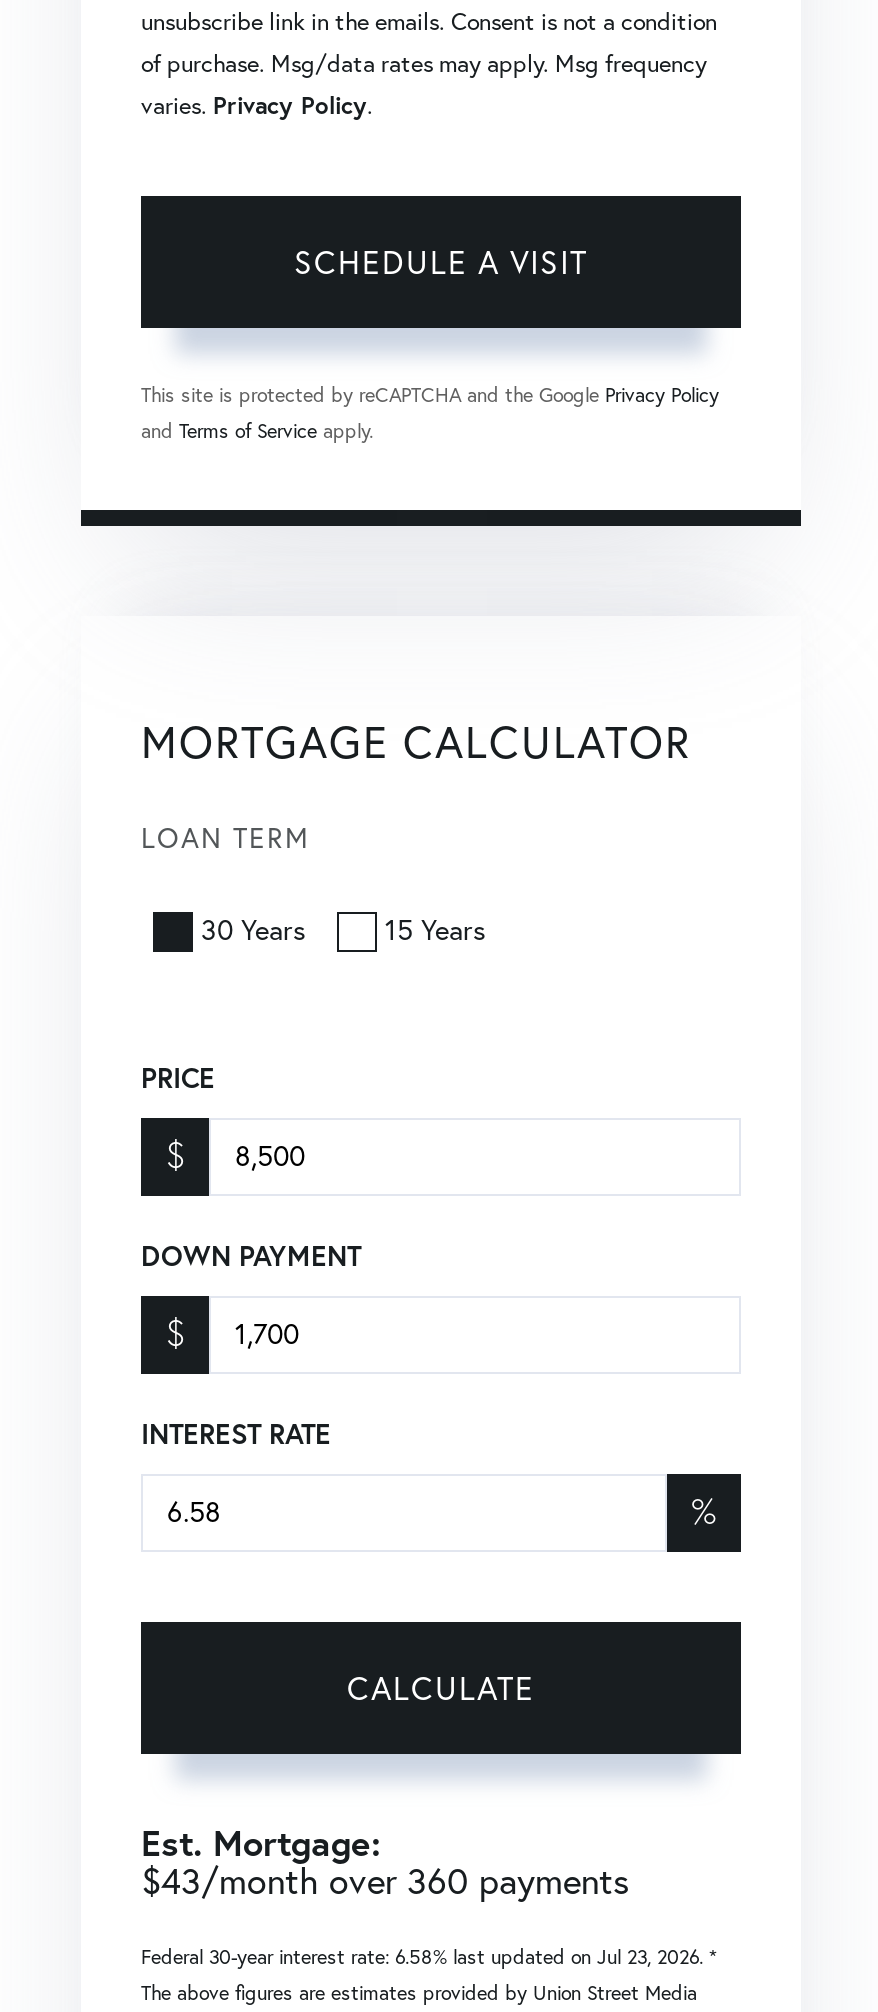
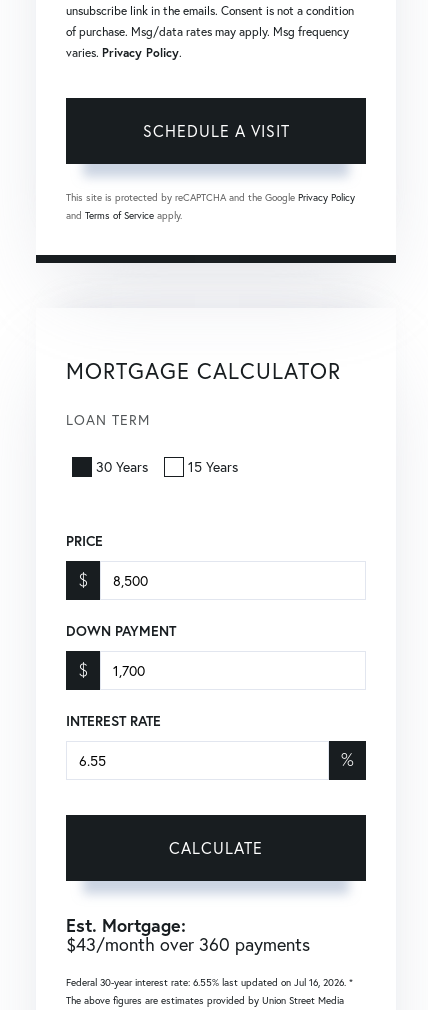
- Federal 30-year interest rate: 6.58% last updated on Jul 23, 2026. *
+ Federal 30-year interest rate: 6.55% last updated on Jul 16, 2026. *
